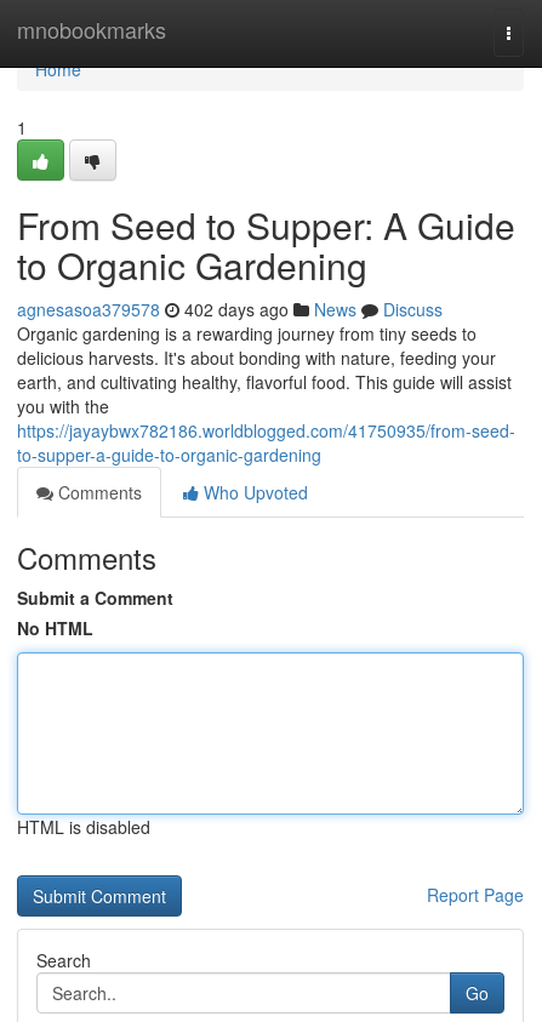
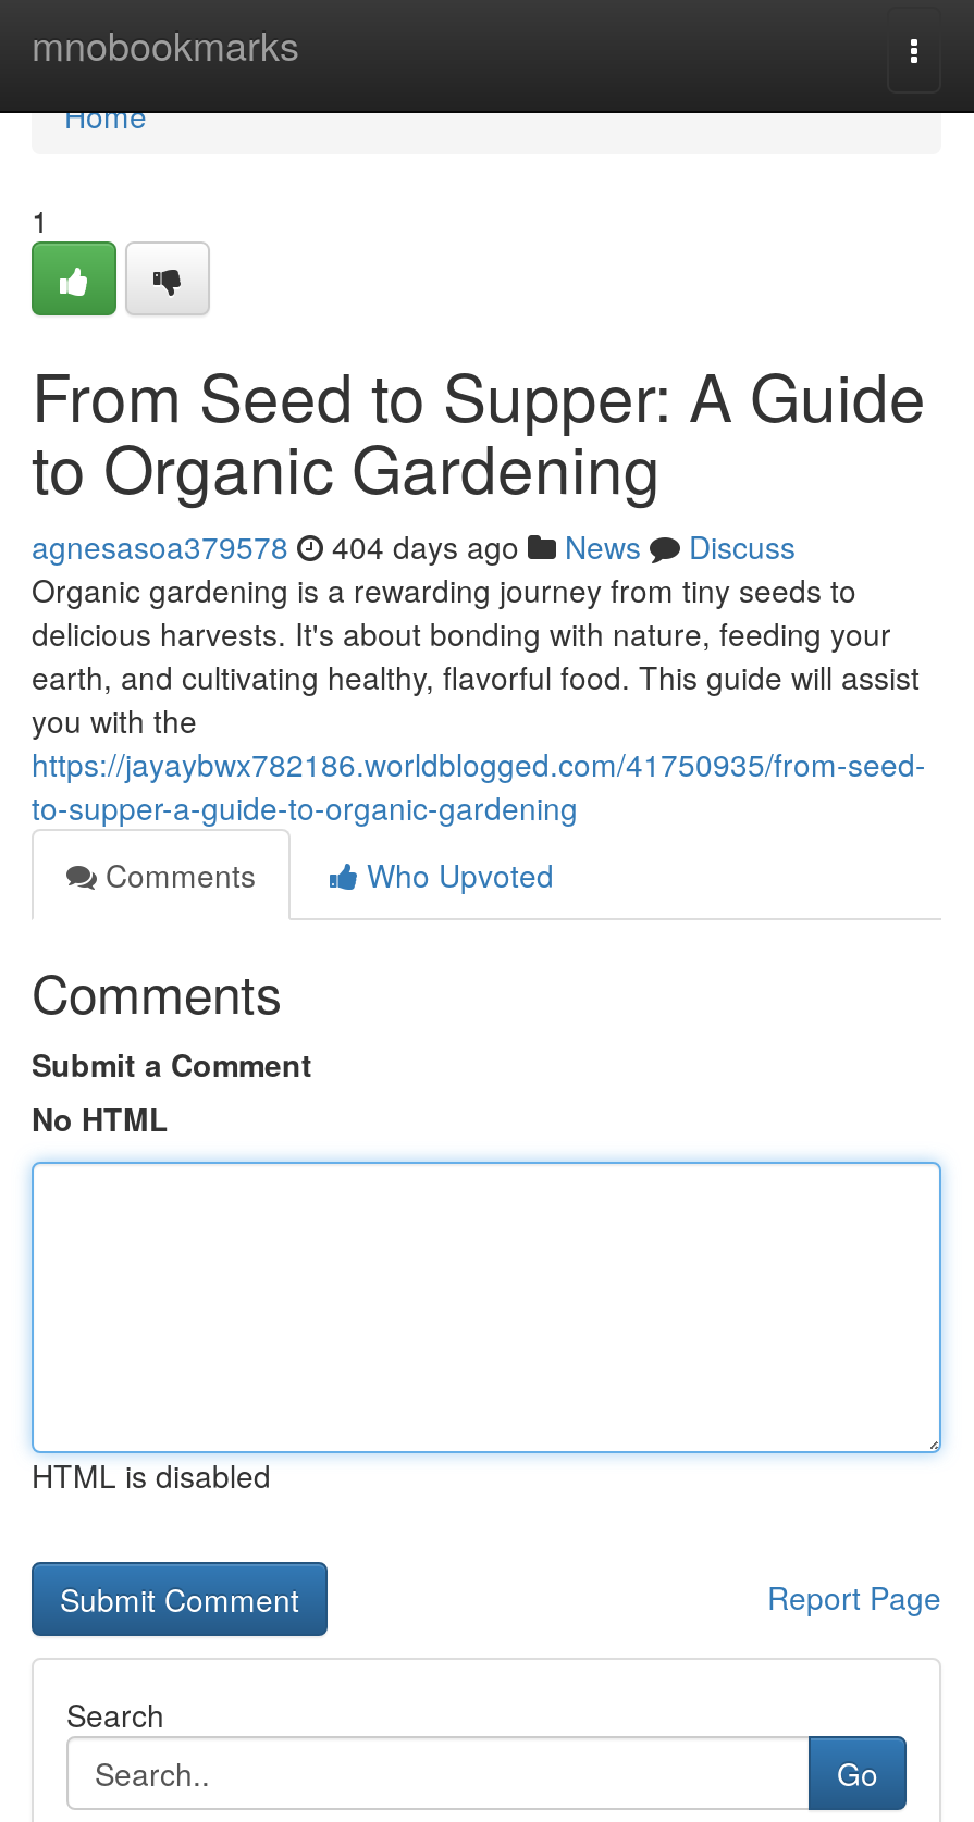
- agnesasoa379578 402 days ago News Discuss
+ agnesasoa379578 404 days ago News Discuss
